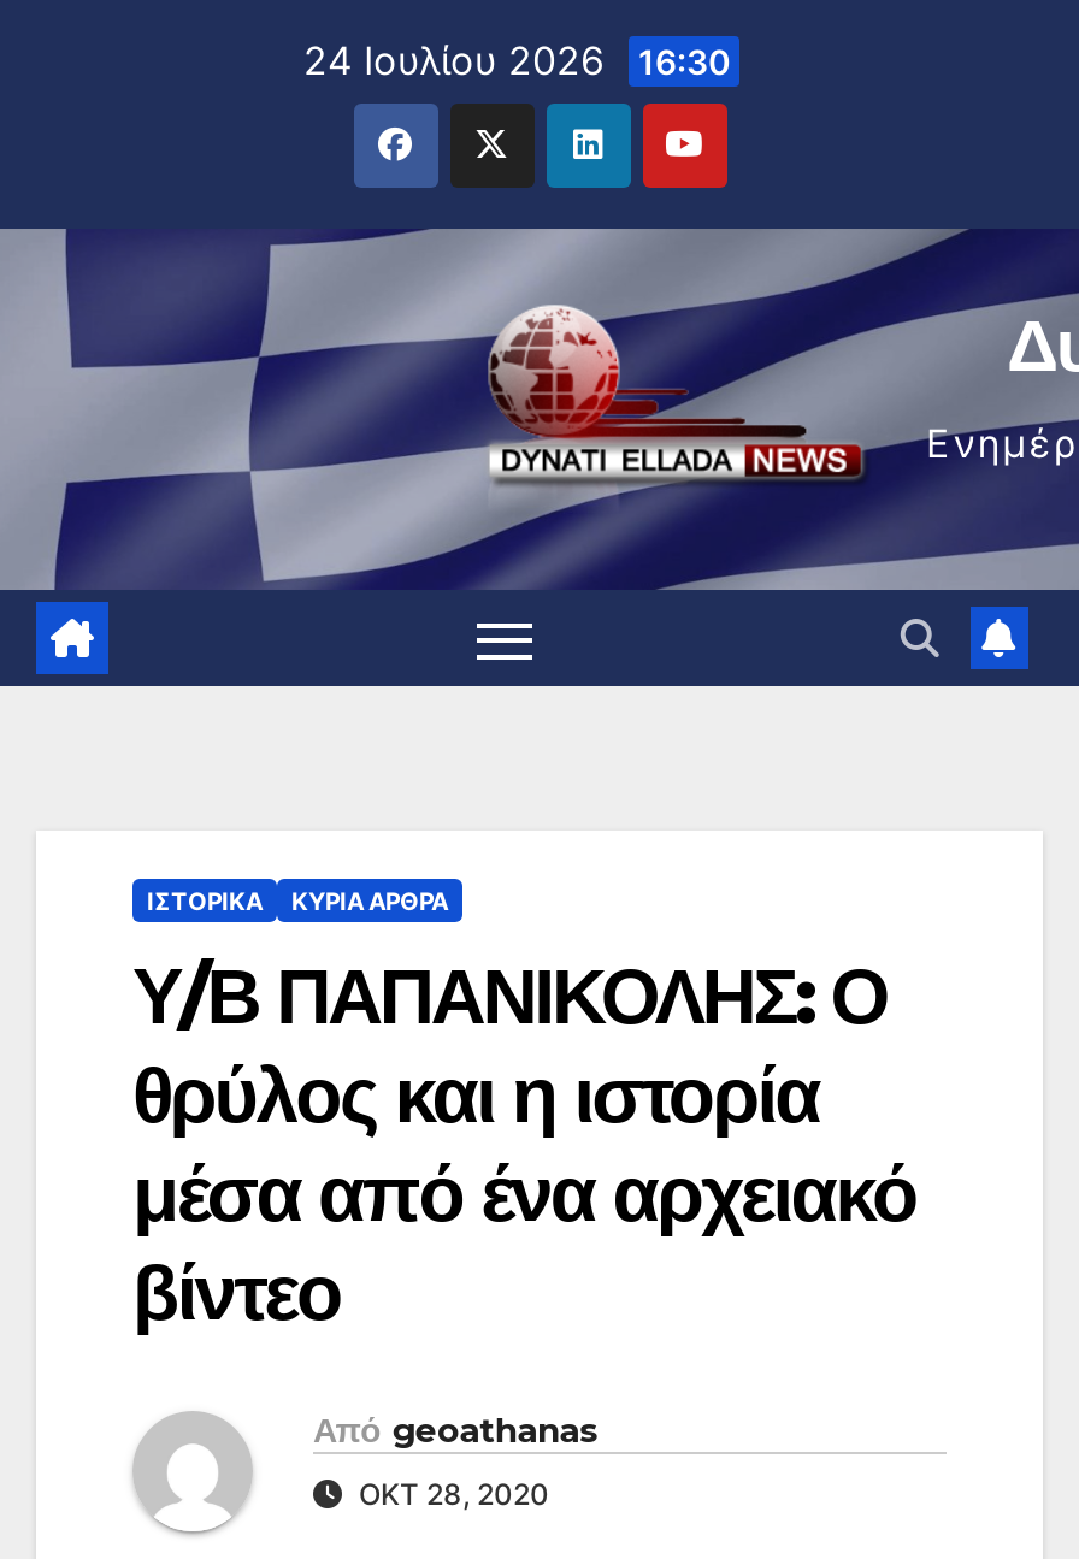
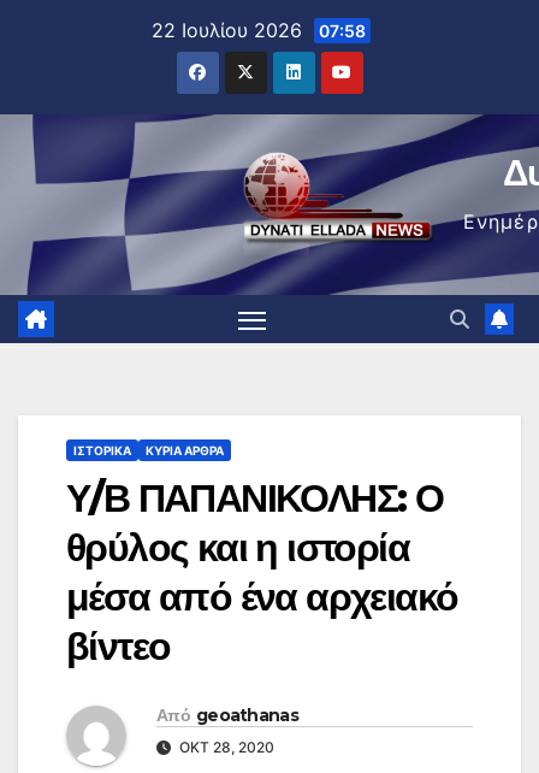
- 24 Ιουλίου 2026 16:30
+ 22 Ιουλίου 2026 07:58
